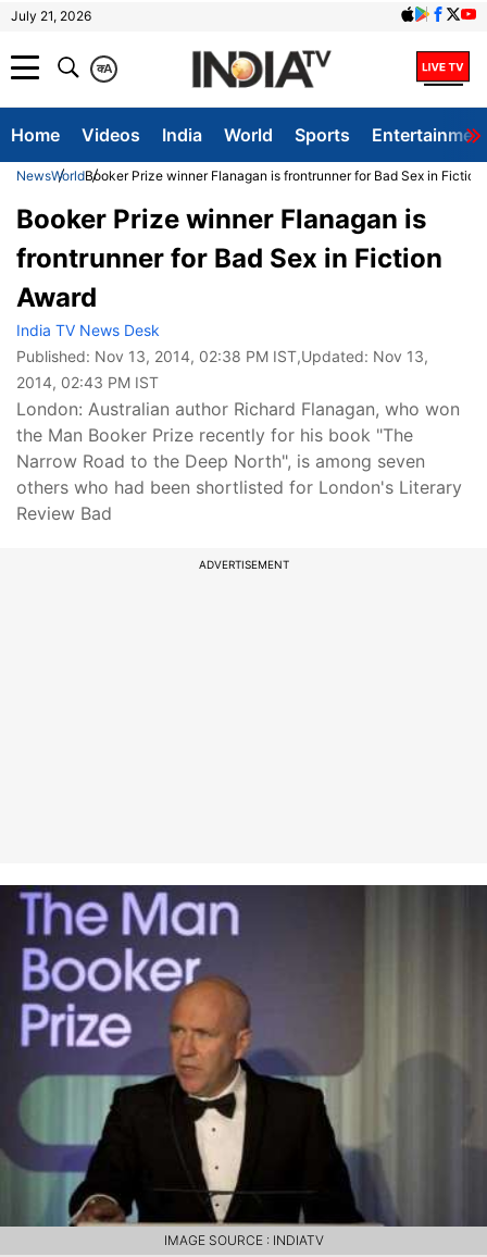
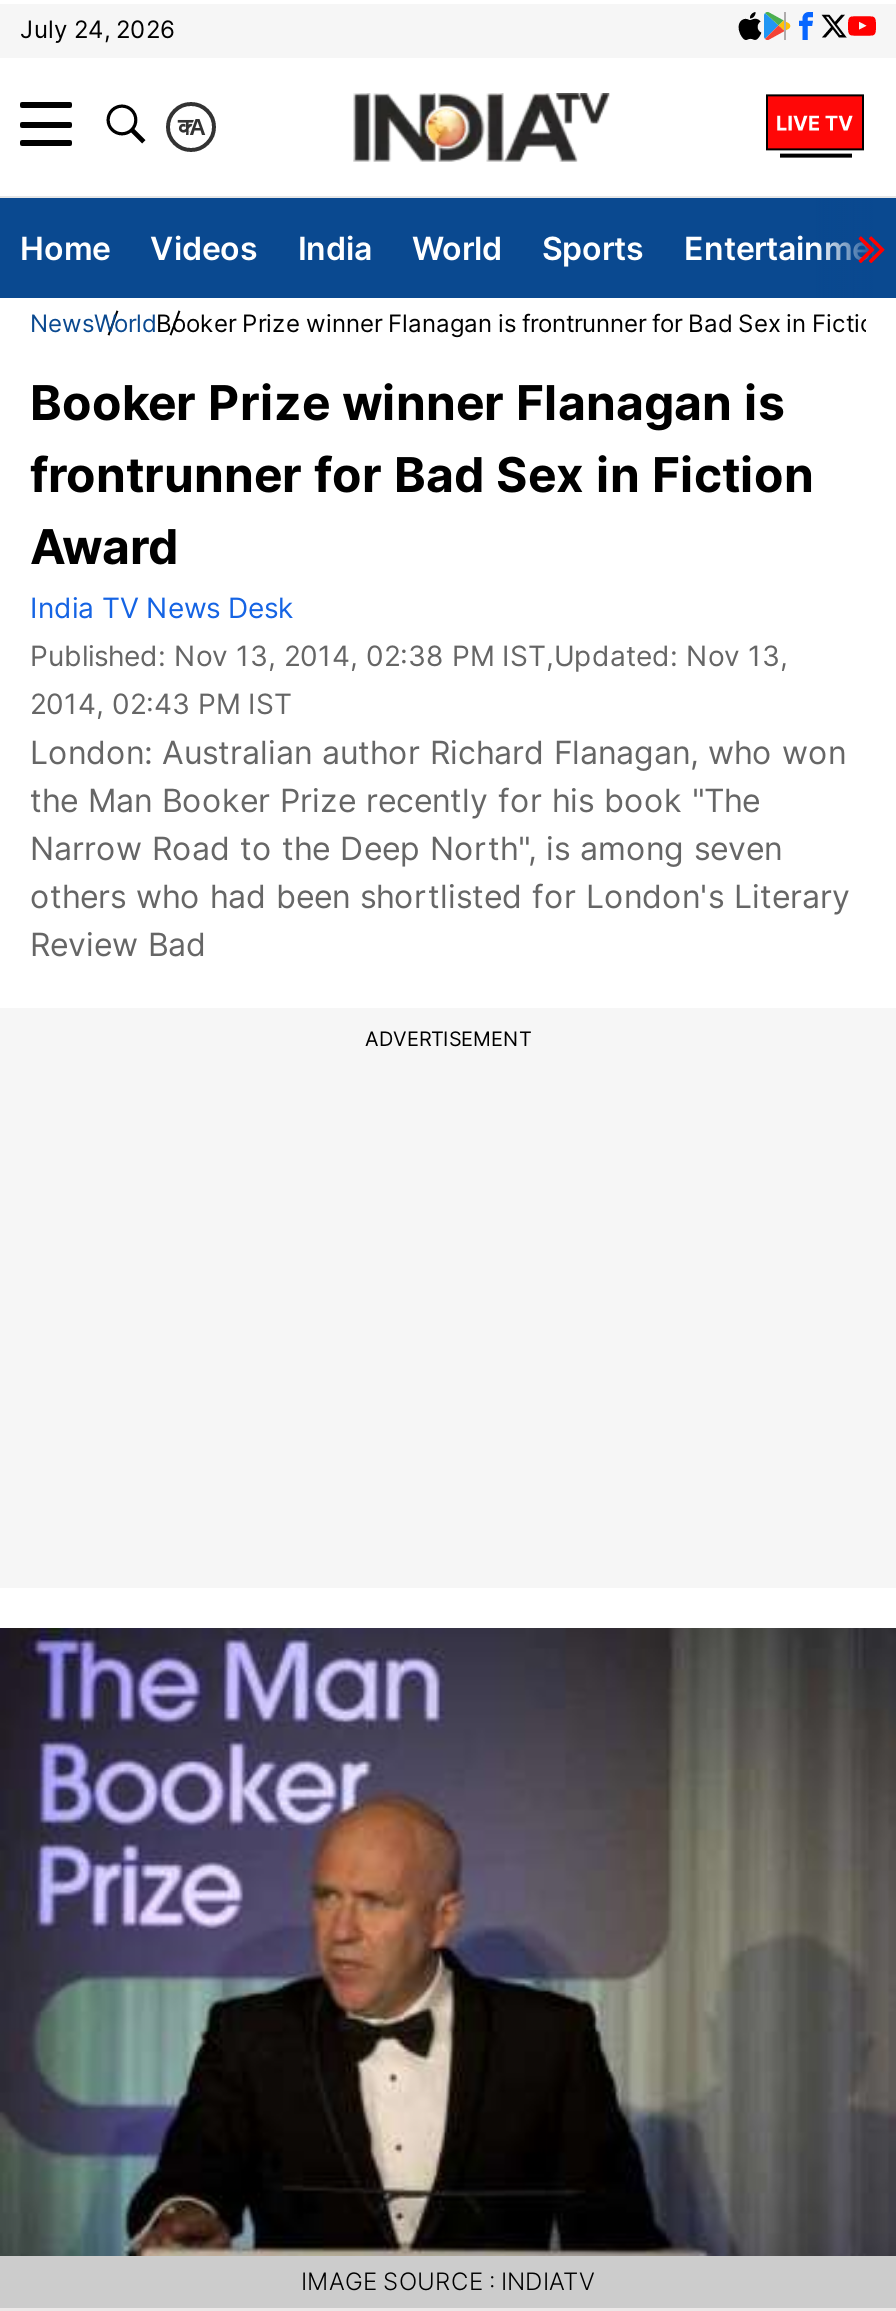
- July 21, 2026
+ July 24, 2026
